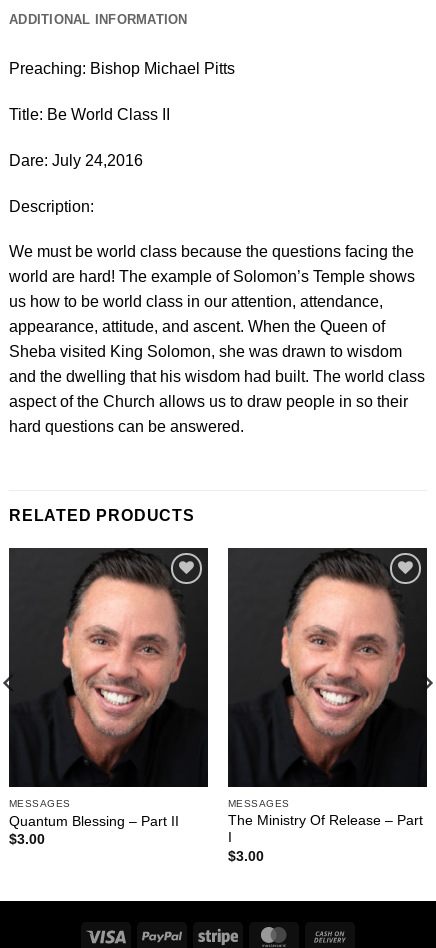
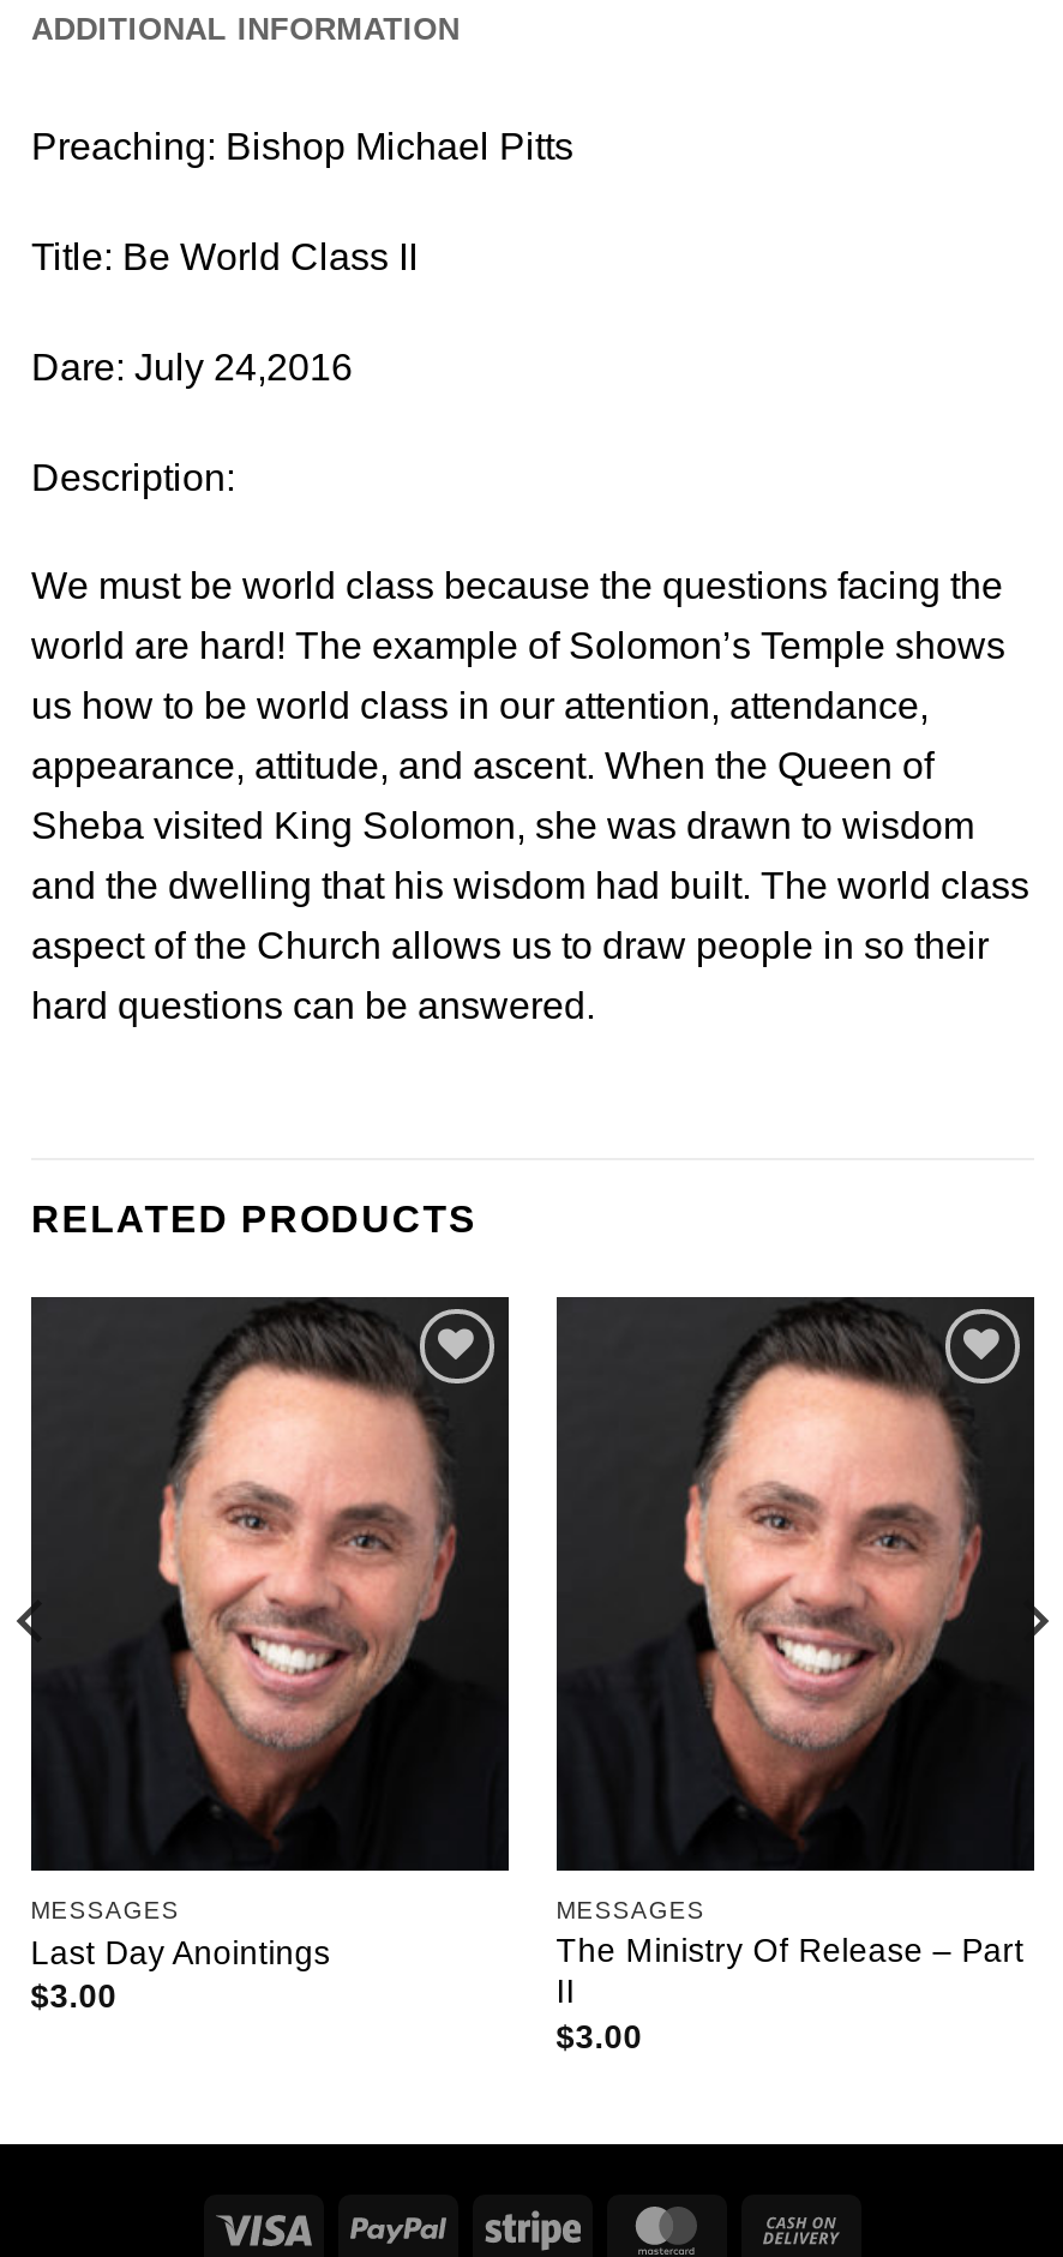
- Quantum Blessing – Part II
+ Last Day Anointings

- I
+ II
